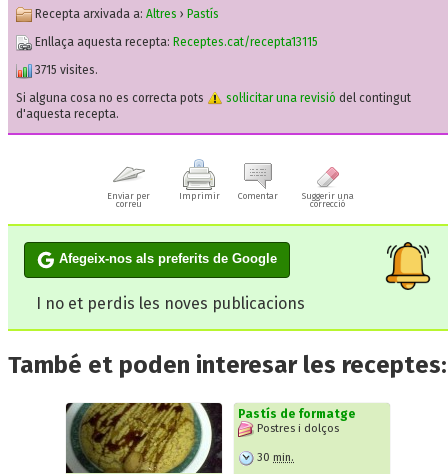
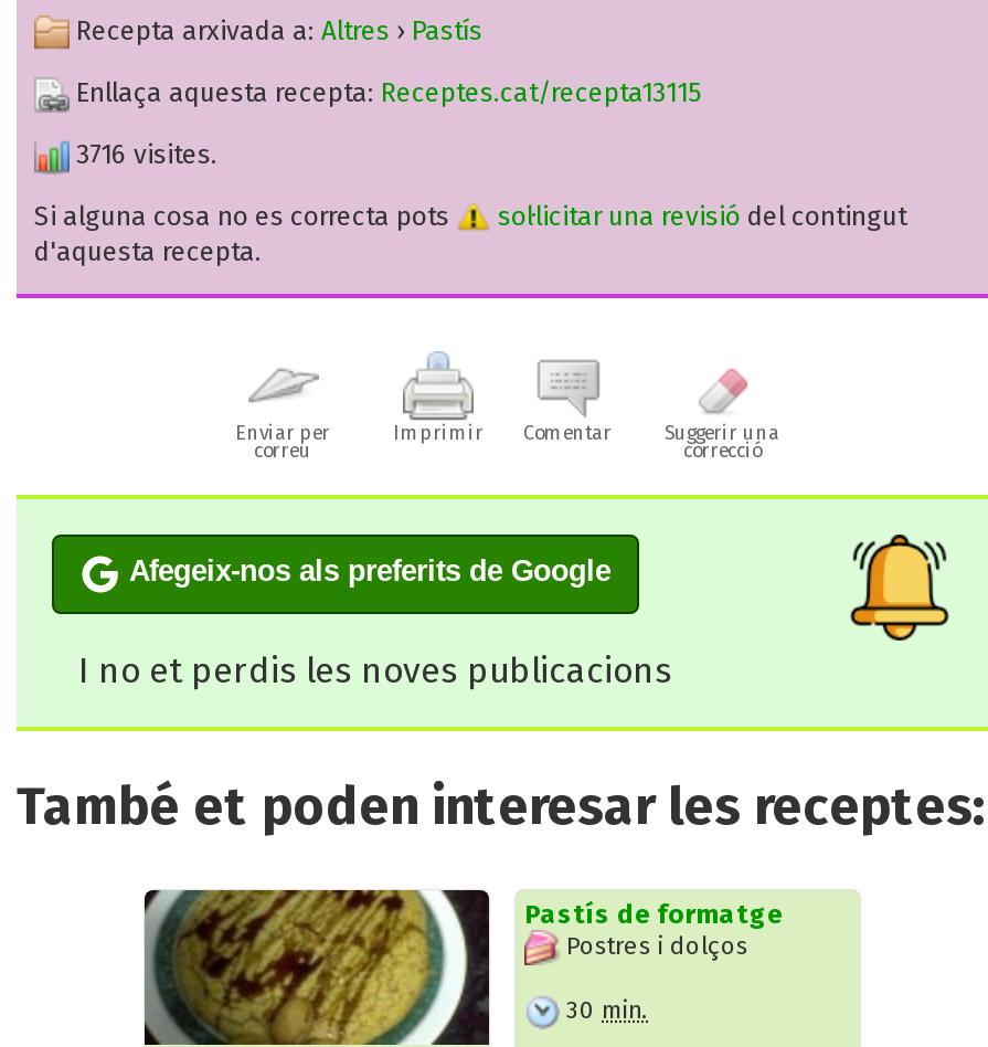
- 3715 visites.
+ 3716 visites.
